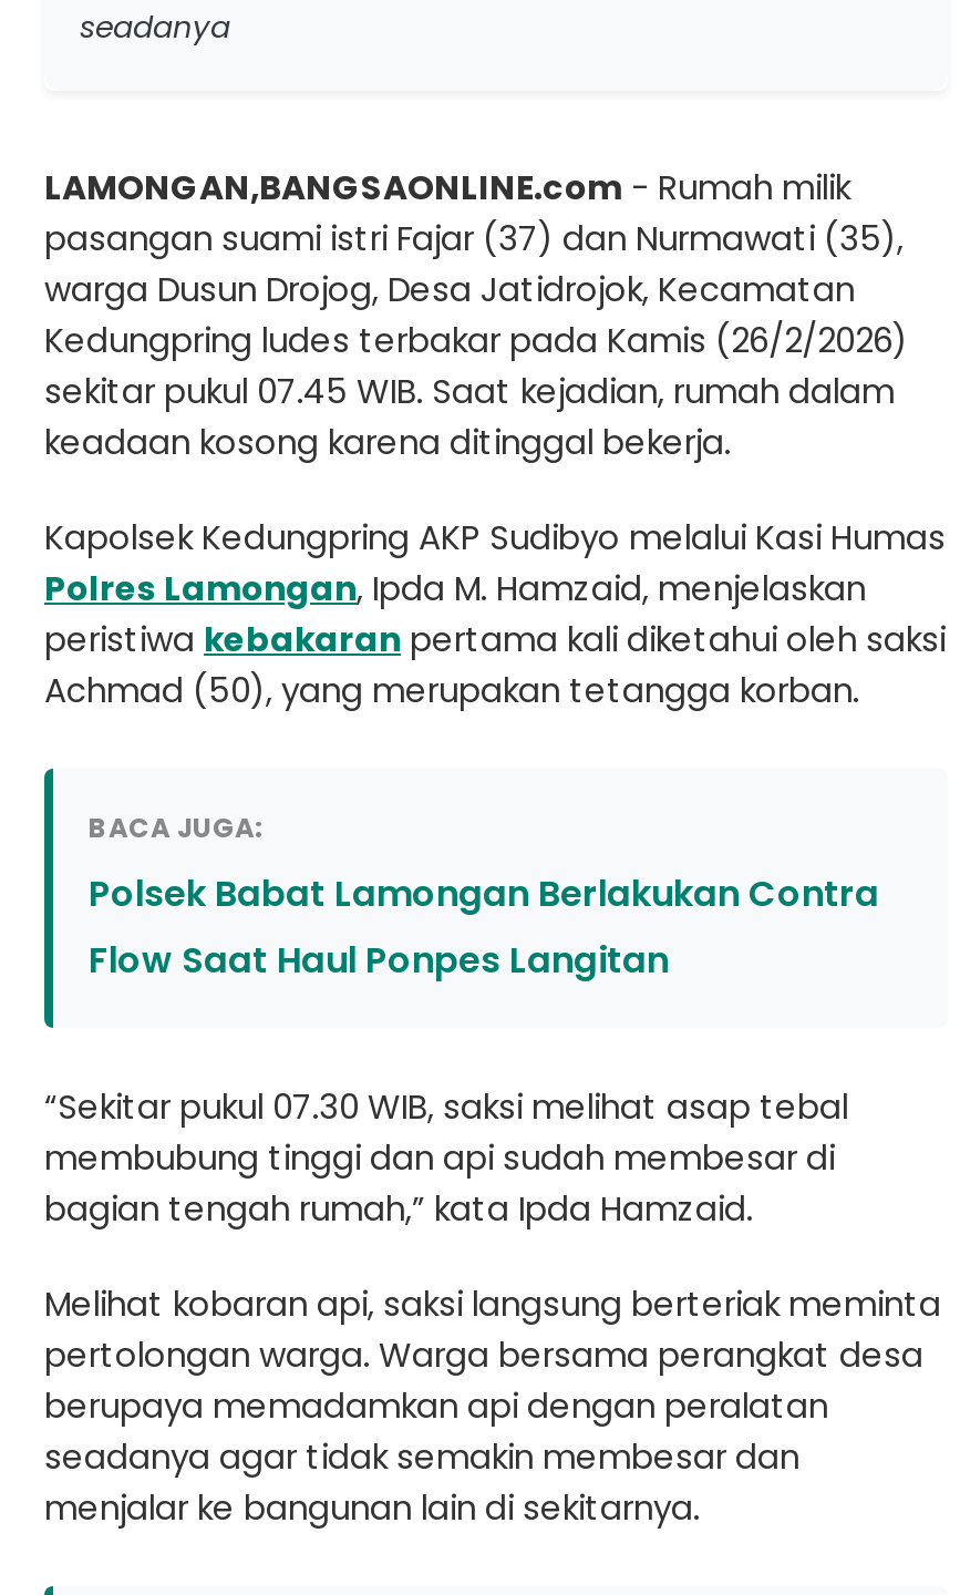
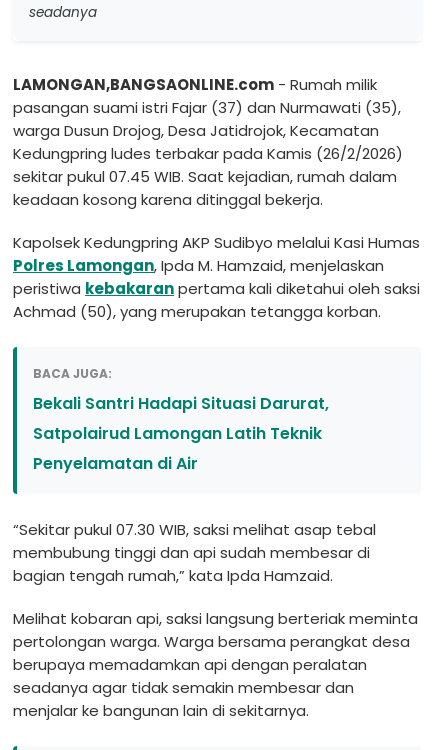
- Polsek Babat Lamongan Berlakukan Contra
- Flow Saat Haul Ponpes Langitan
+ Bekali Santri Hadapi Situasi Darurat,
+ Satpolairud Lamongan Latih Teknik
+ Penyelamatan di Air
